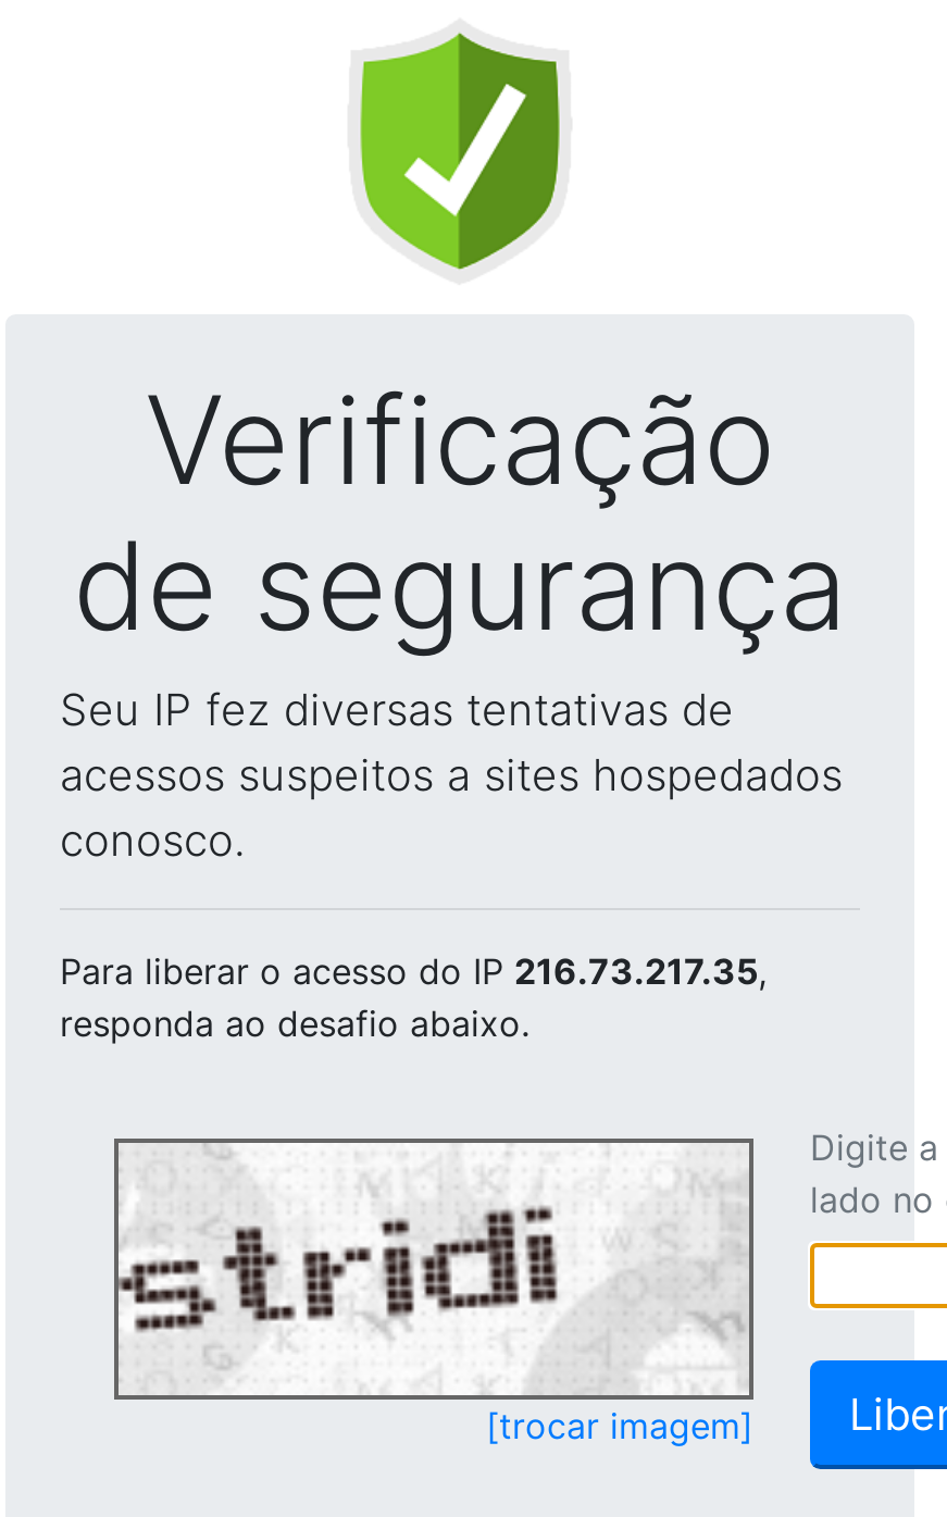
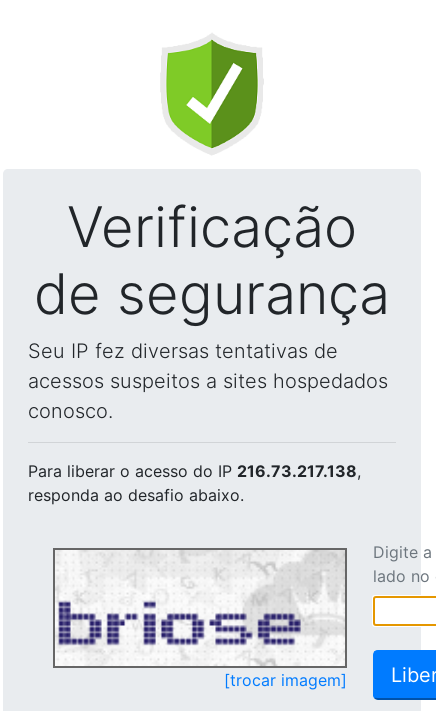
- Para liberar o acesso do IP 216.73.217.35,
+ Para liberar o acesso do IP 216.73.217.138,

- [image]
+ [image]
